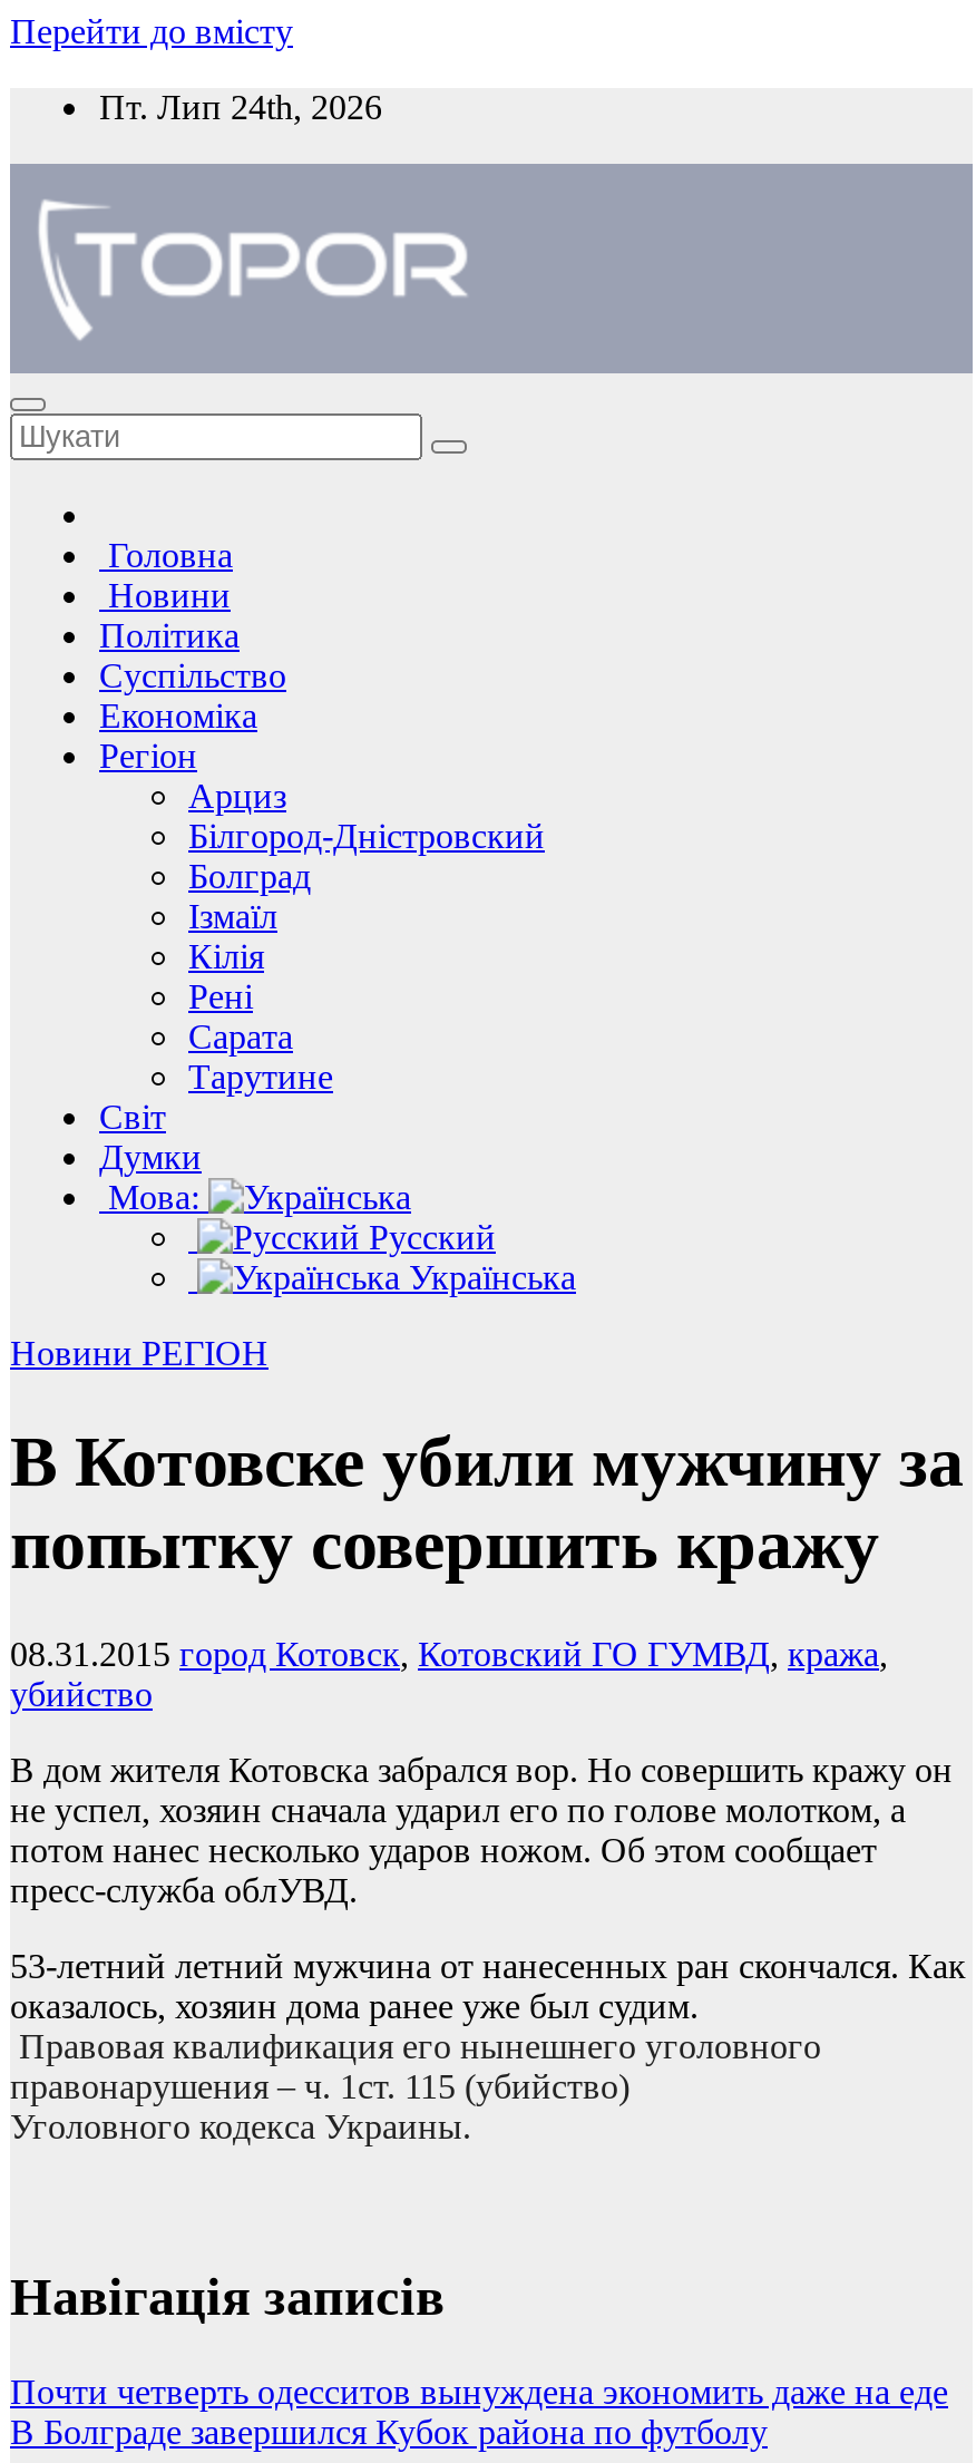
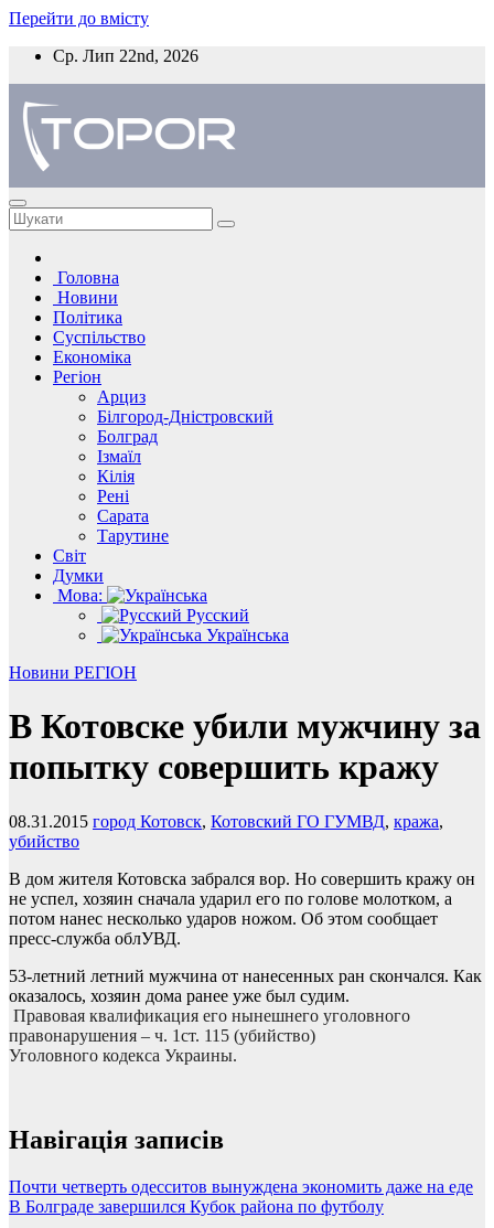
- Пт. Лип 24th, 2026
+ Ср. Лип 22nd, 2026
